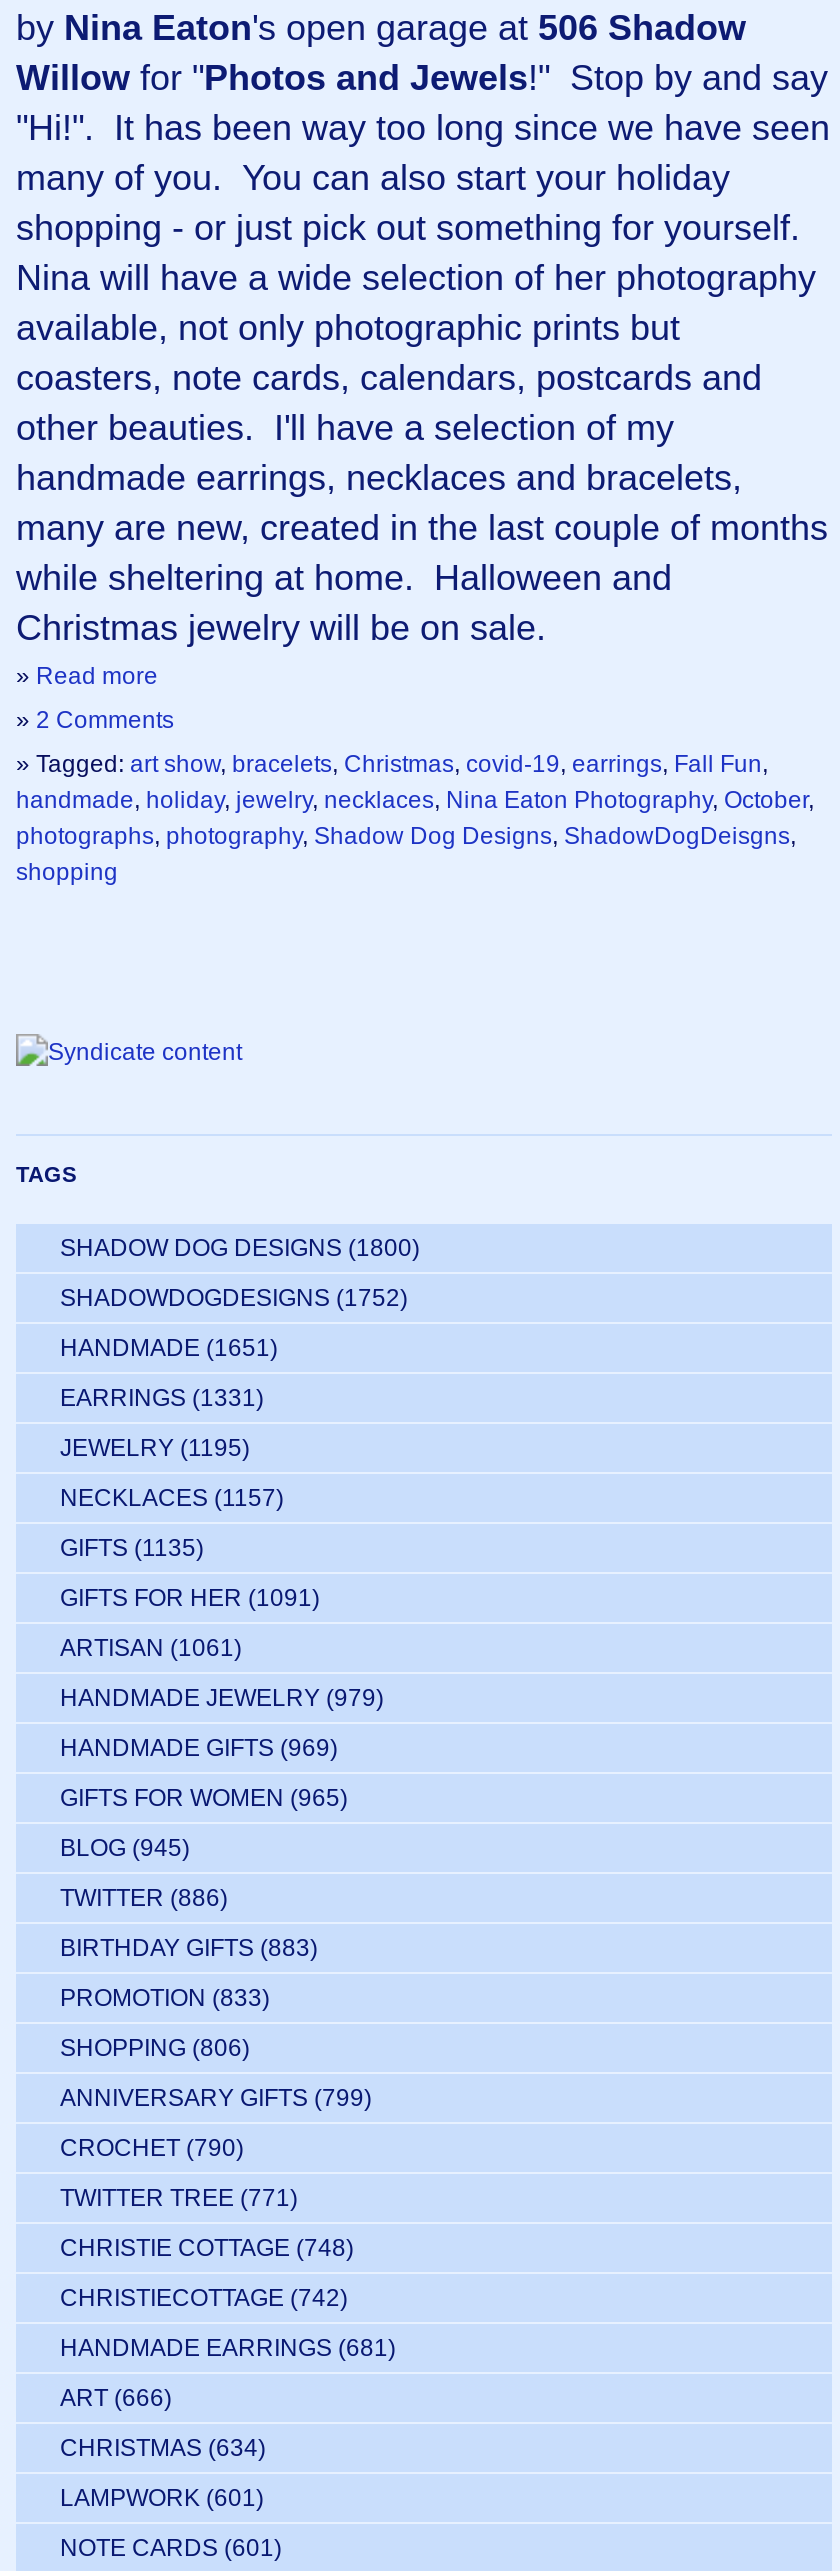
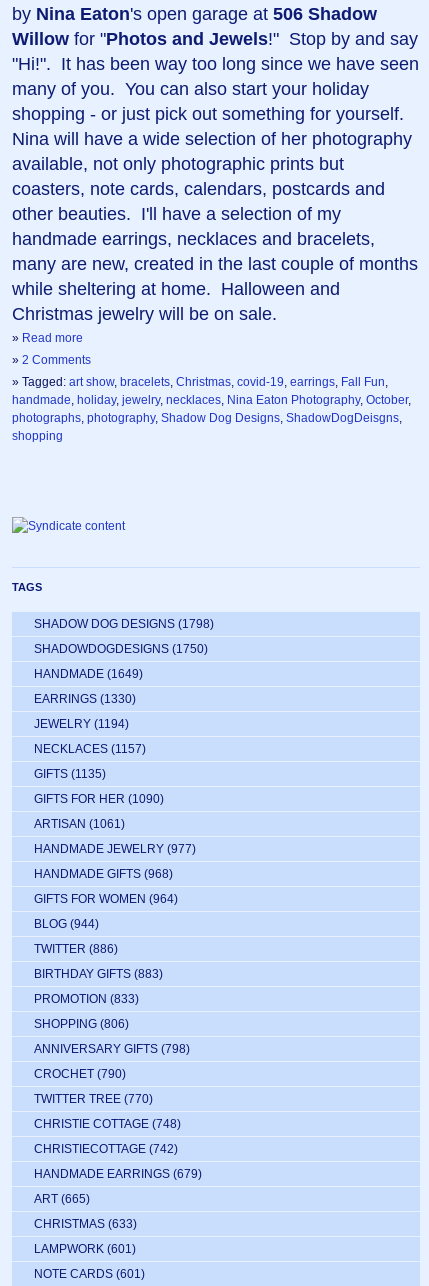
- SHADOW DOG DESIGNS (1800)
+ SHADOW DOG DESIGNS (1798)

- SHADOWDOGDESIGNS (1752)
+ SHADOWDOGDESIGNS (1750)

- HANDMADE (1651)
+ HANDMADE (1649)

- EARRINGS (1331)
+ EARRINGS (1330)

- JEWELRY (1195)
+ JEWELRY (1194)

- GIFTS FOR HER (1091)
+ GIFTS FOR HER (1090)

- HANDMADE JEWELRY (979)
+ HANDMADE JEWELRY (977)

- HANDMADE GIFTS (969)
+ HANDMADE GIFTS (968)

- GIFTS FOR WOMEN (965)
+ GIFTS FOR WOMEN (964)

- BLOG (945)
+ BLOG (944)

- ANNIVERSARY GIFTS (799)
+ ANNIVERSARY GIFTS (798)

- TWITTER TREE (771)
+ TWITTER TREE (770)

- HANDMADE EARRINGS (681)
+ HANDMADE EARRINGS (679)

- ART (666)
+ ART (665)

- CHRISTMAS (634)
+ CHRISTMAS (633)
